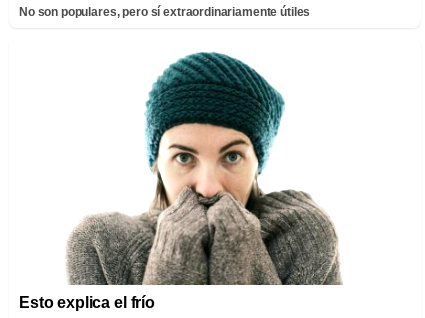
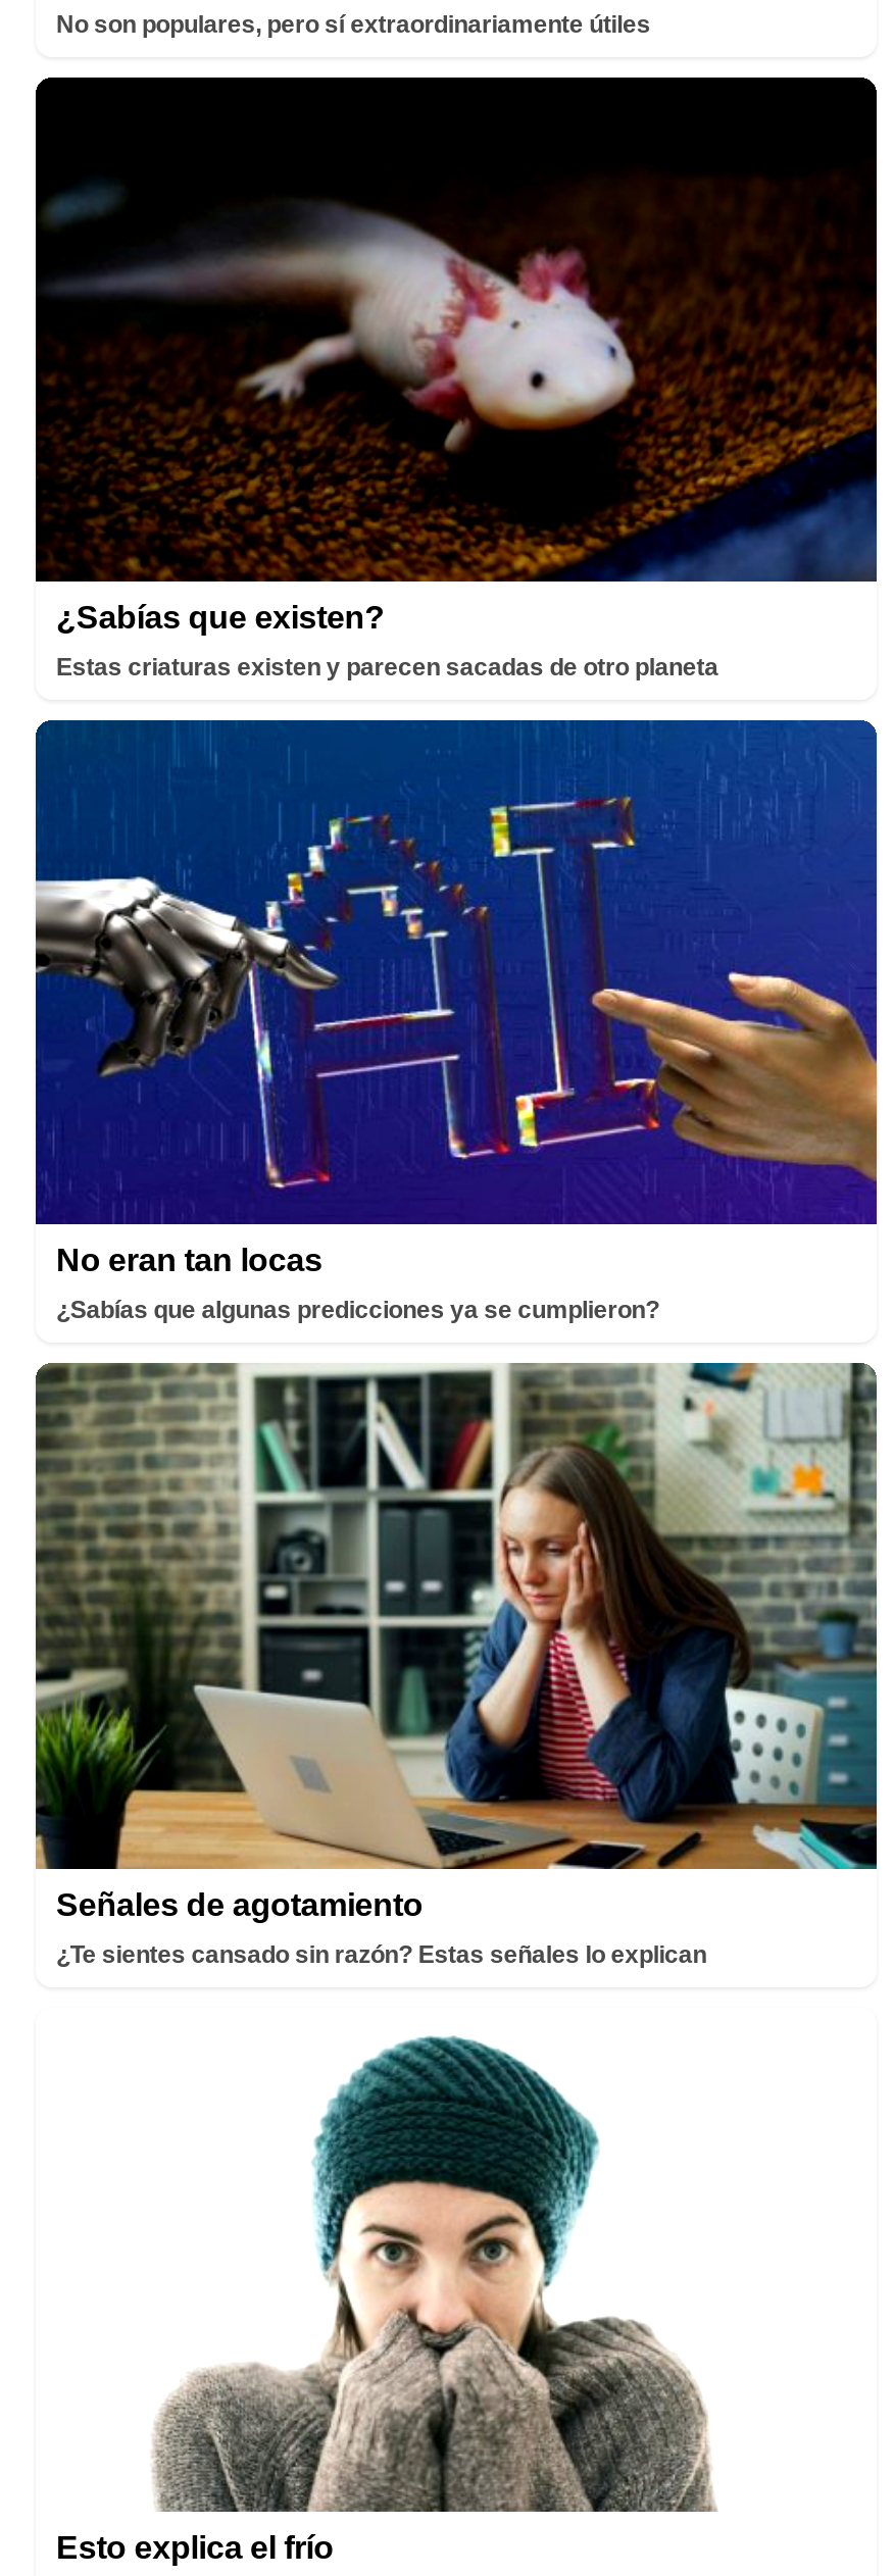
+ [image]
+ ¿Sabías que existen?
+ Estas criaturas existen y parecen sacadas de otro planeta

+ [image]
+ No eran tan locas
+ ¿Sabías que algunas predicciones ya se cumplieron?

+ [image]
+ Señales de agotamiento
+ ¿Te sientes cansado sin razón? Estas señales lo explican
